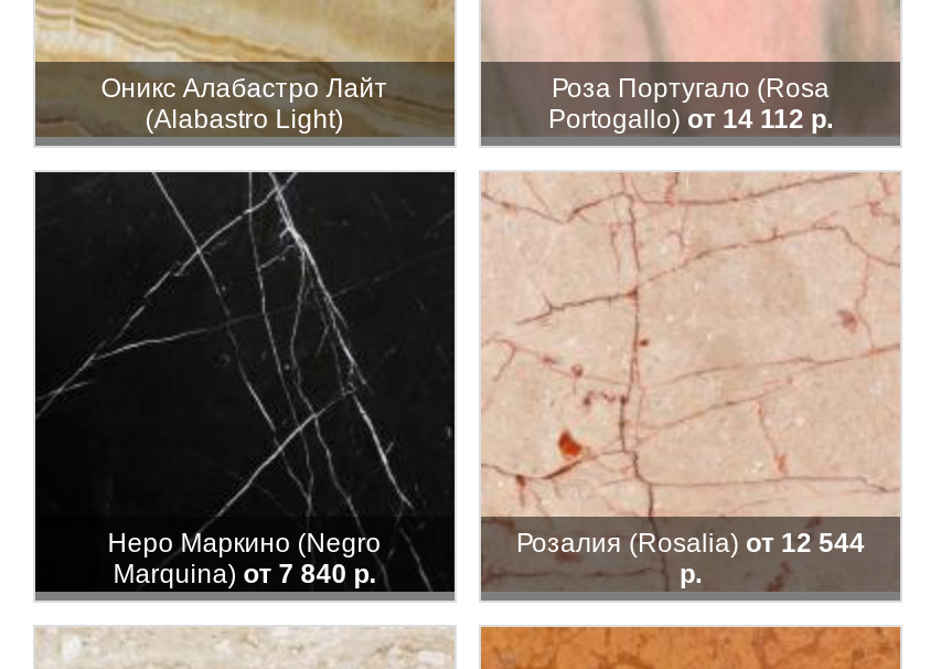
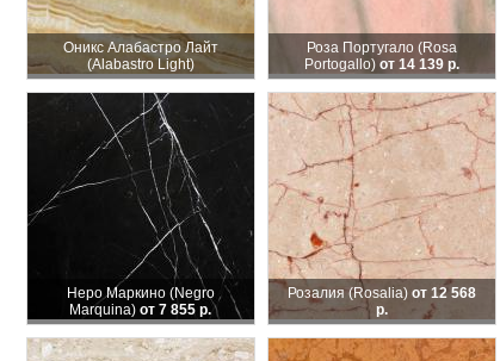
- Portogallo) от 14 112 р.
+ Portogallo) от 14 139 р.

- Розалия (Rosalia) от 12 544
+ Розалия (Rosalia) от 12 568

- Marquina) от 7 840 р.
+ Marquina) от 7 855 р.
